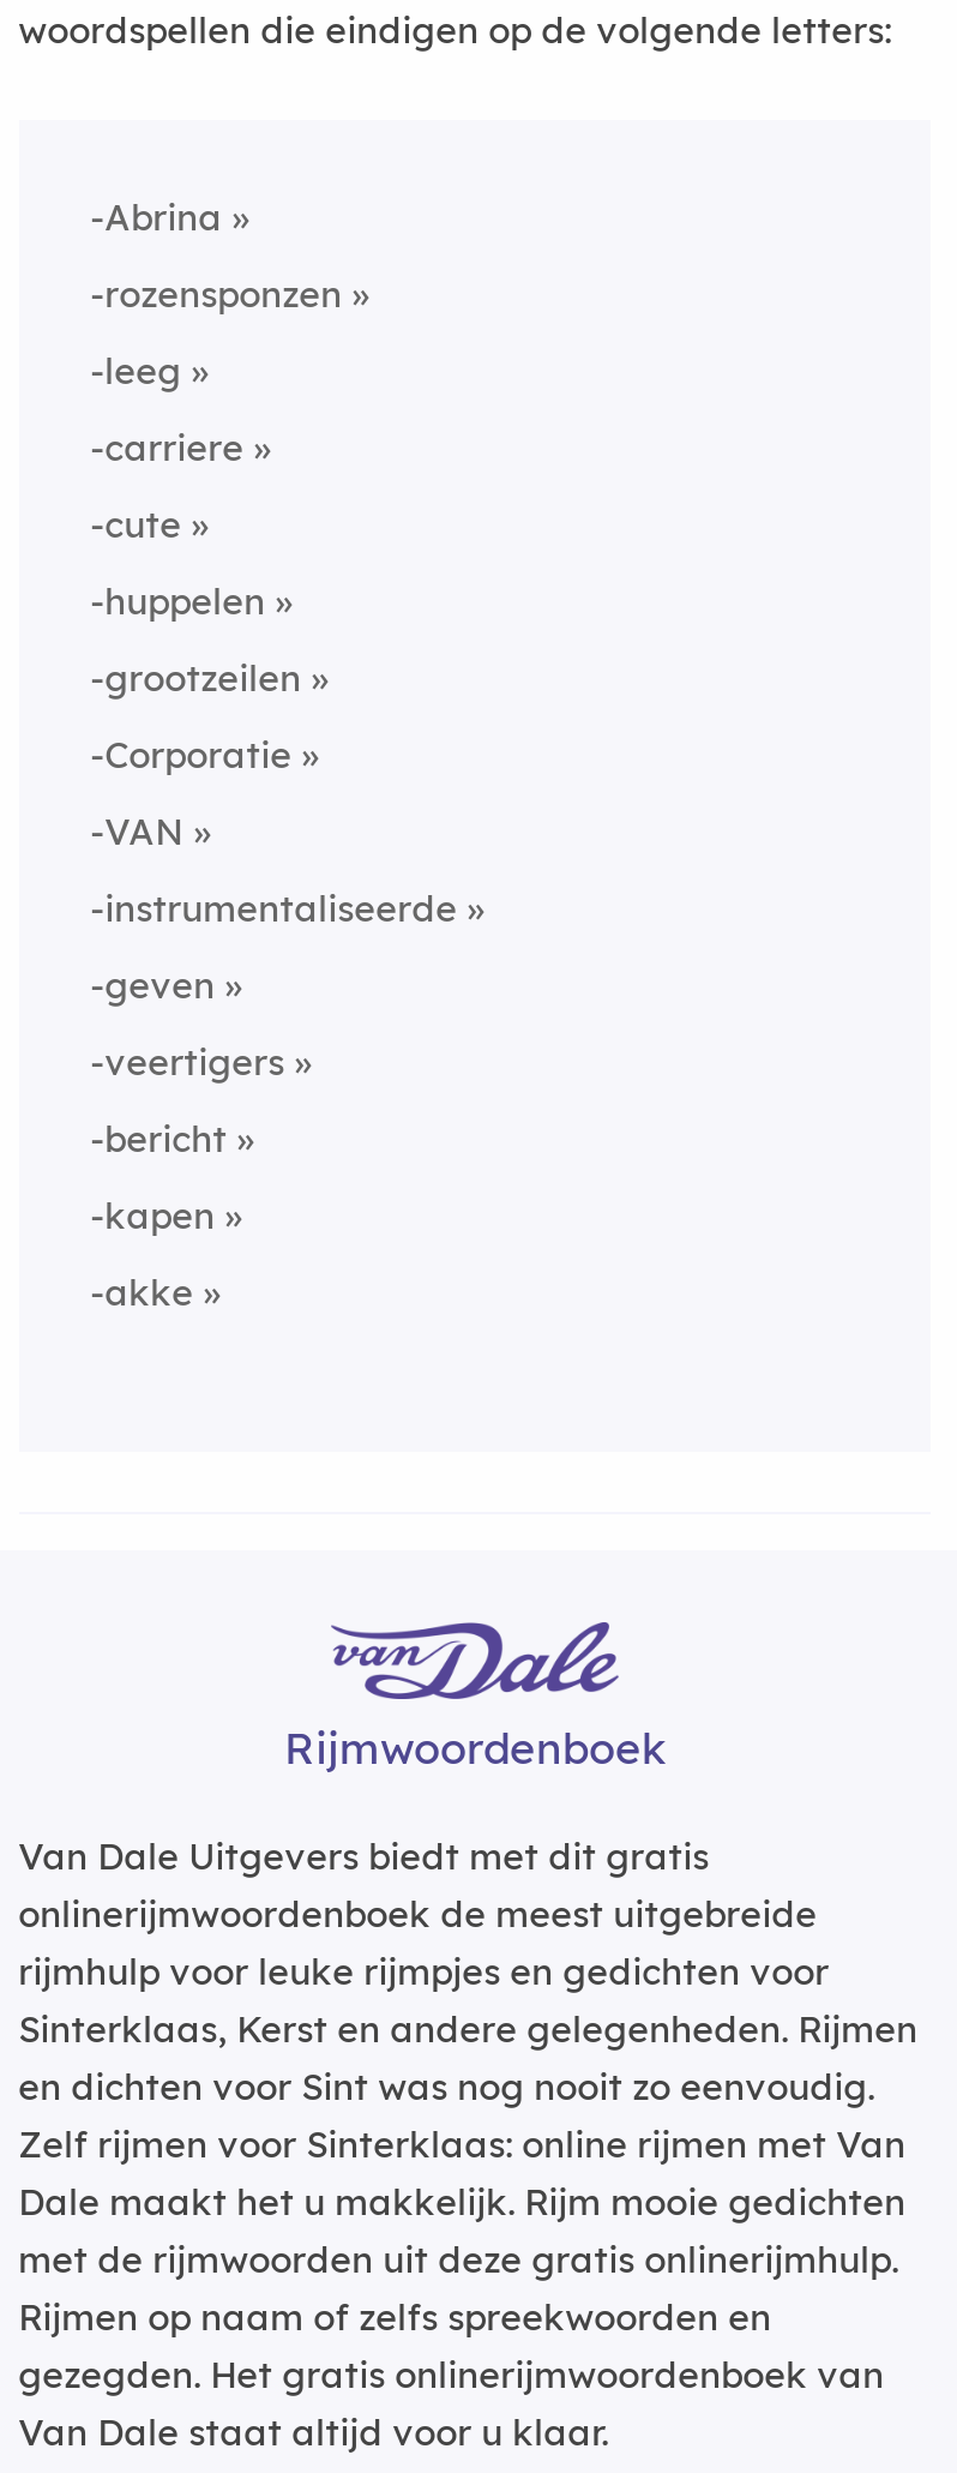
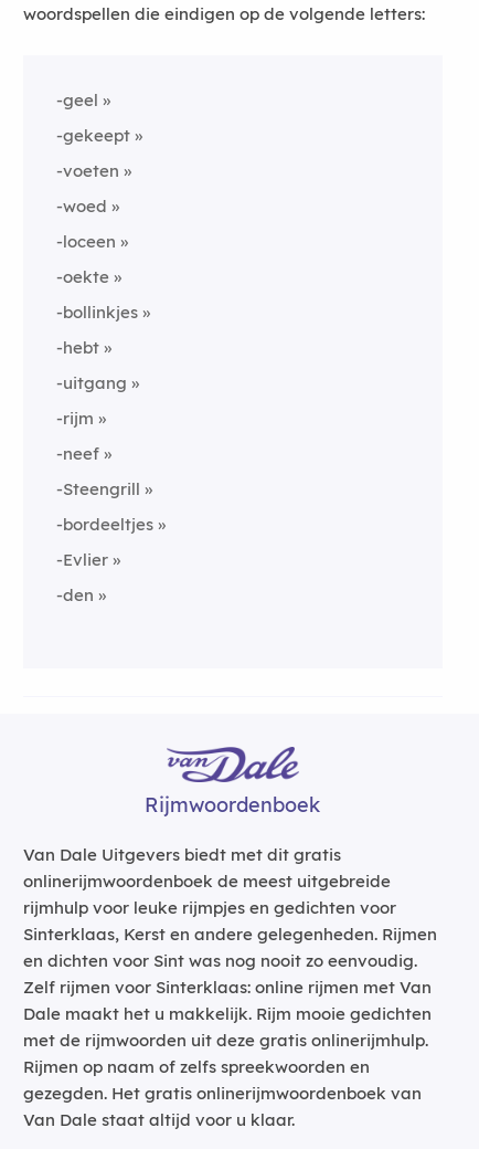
- -Abrina
+ -geel

- -rozensponzen
+ -gekeept

- -leeg
+ -voeten

- -carriere
+ -woed

- -cute
+ -loceen

- -huppelen
+ -oekte

- -grootzeilen
+ -bollinkjes

- -Corporatie
+ -hebt

- -VAN
+ -uitgang

- -instrumentaliseerde
+ -rijm

- -geven
+ -neef

- -veertigers
+ -Steengrill

- -bericht
+ -bordeeltjes

- -kapen
+ -Evlier

- -akke
+ -den
